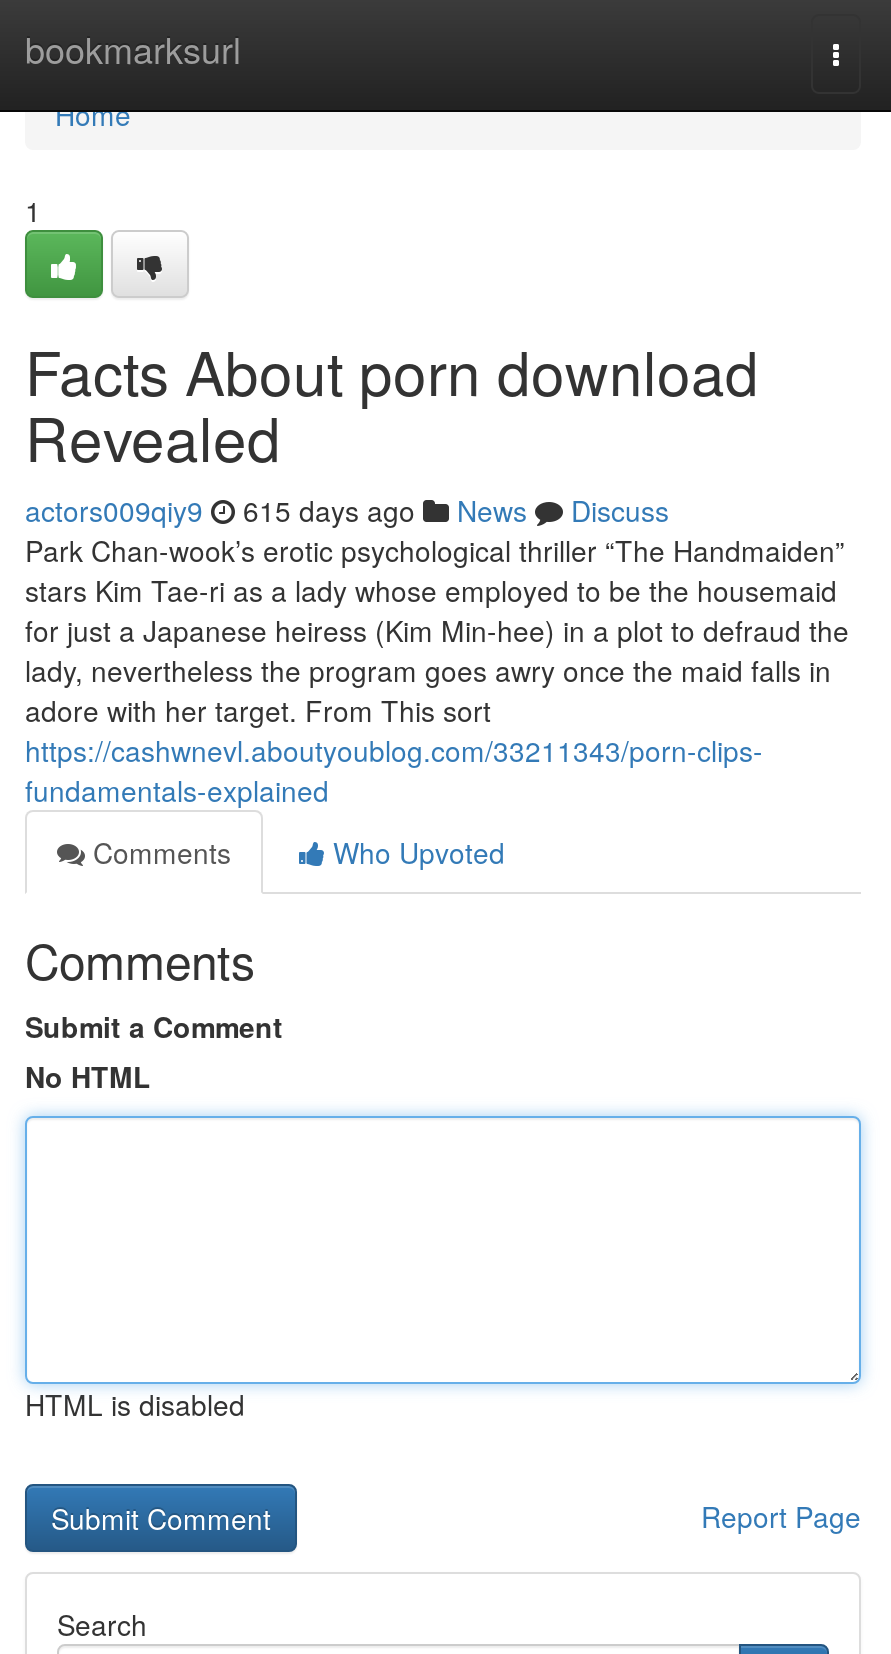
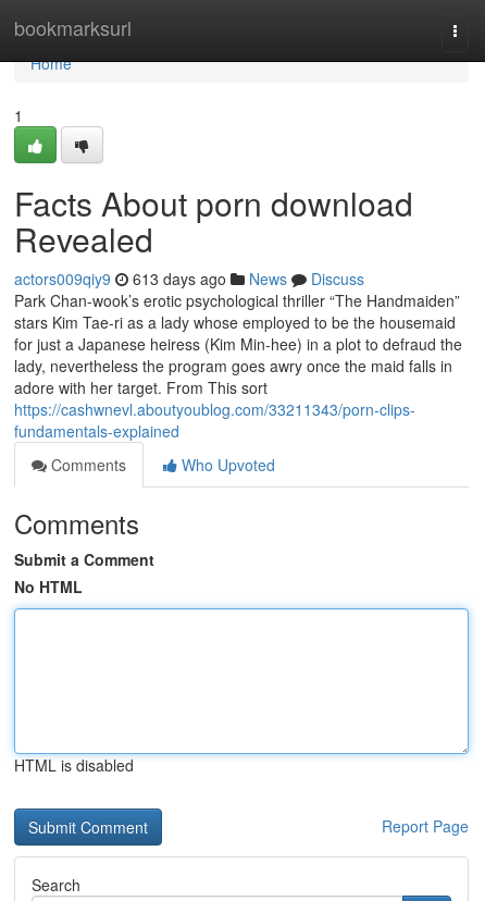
- actors009qiy9 615 days ago News Discuss
+ actors009qiy9 613 days ago News Discuss
